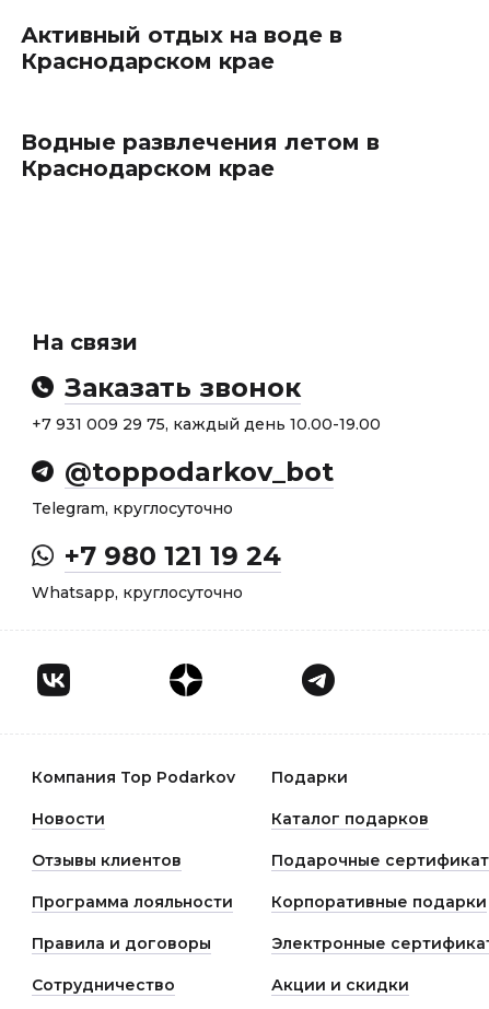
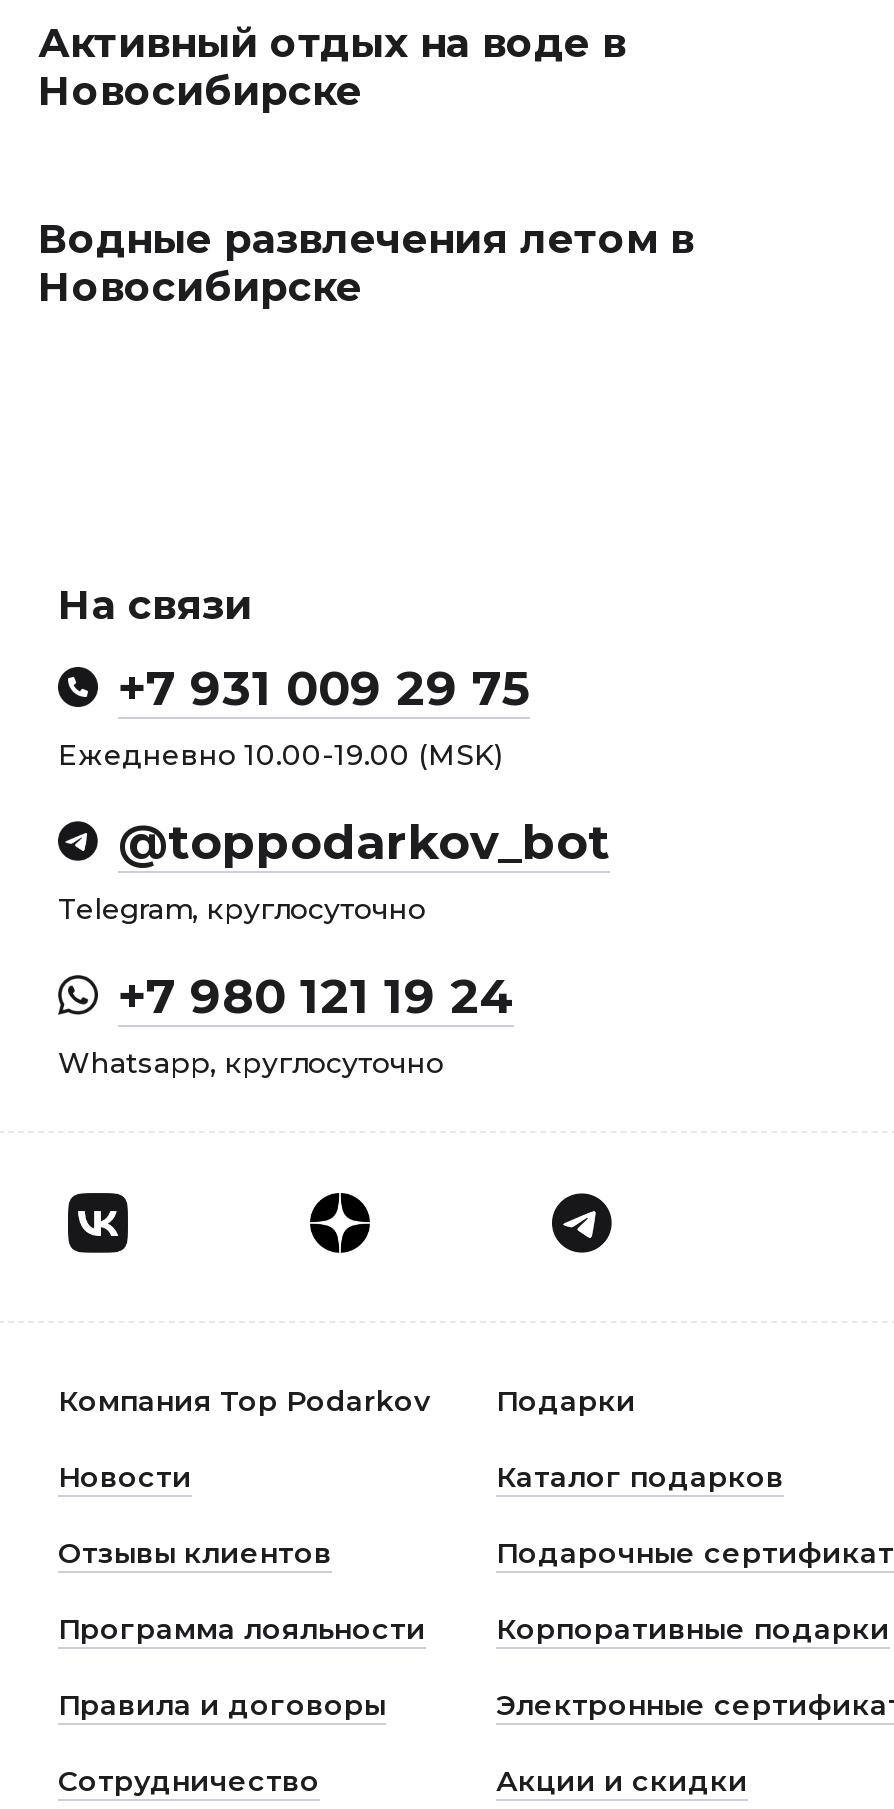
- Краснодарском крае
+ Новосибирске

- Краснодарском крае
+ Новосибирске

- Заказать звонок
- +7 931 009 29 75, каждый день 10.00-19.00
+ +7 931 009 29 75
+ Ежедневно 10.00-19.00 (MSK)
